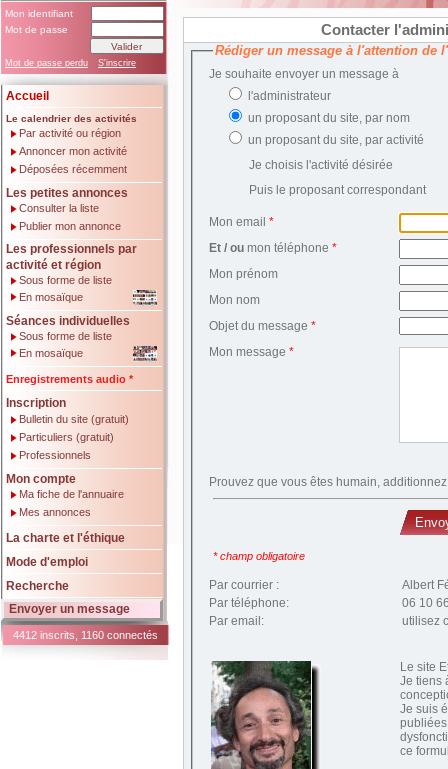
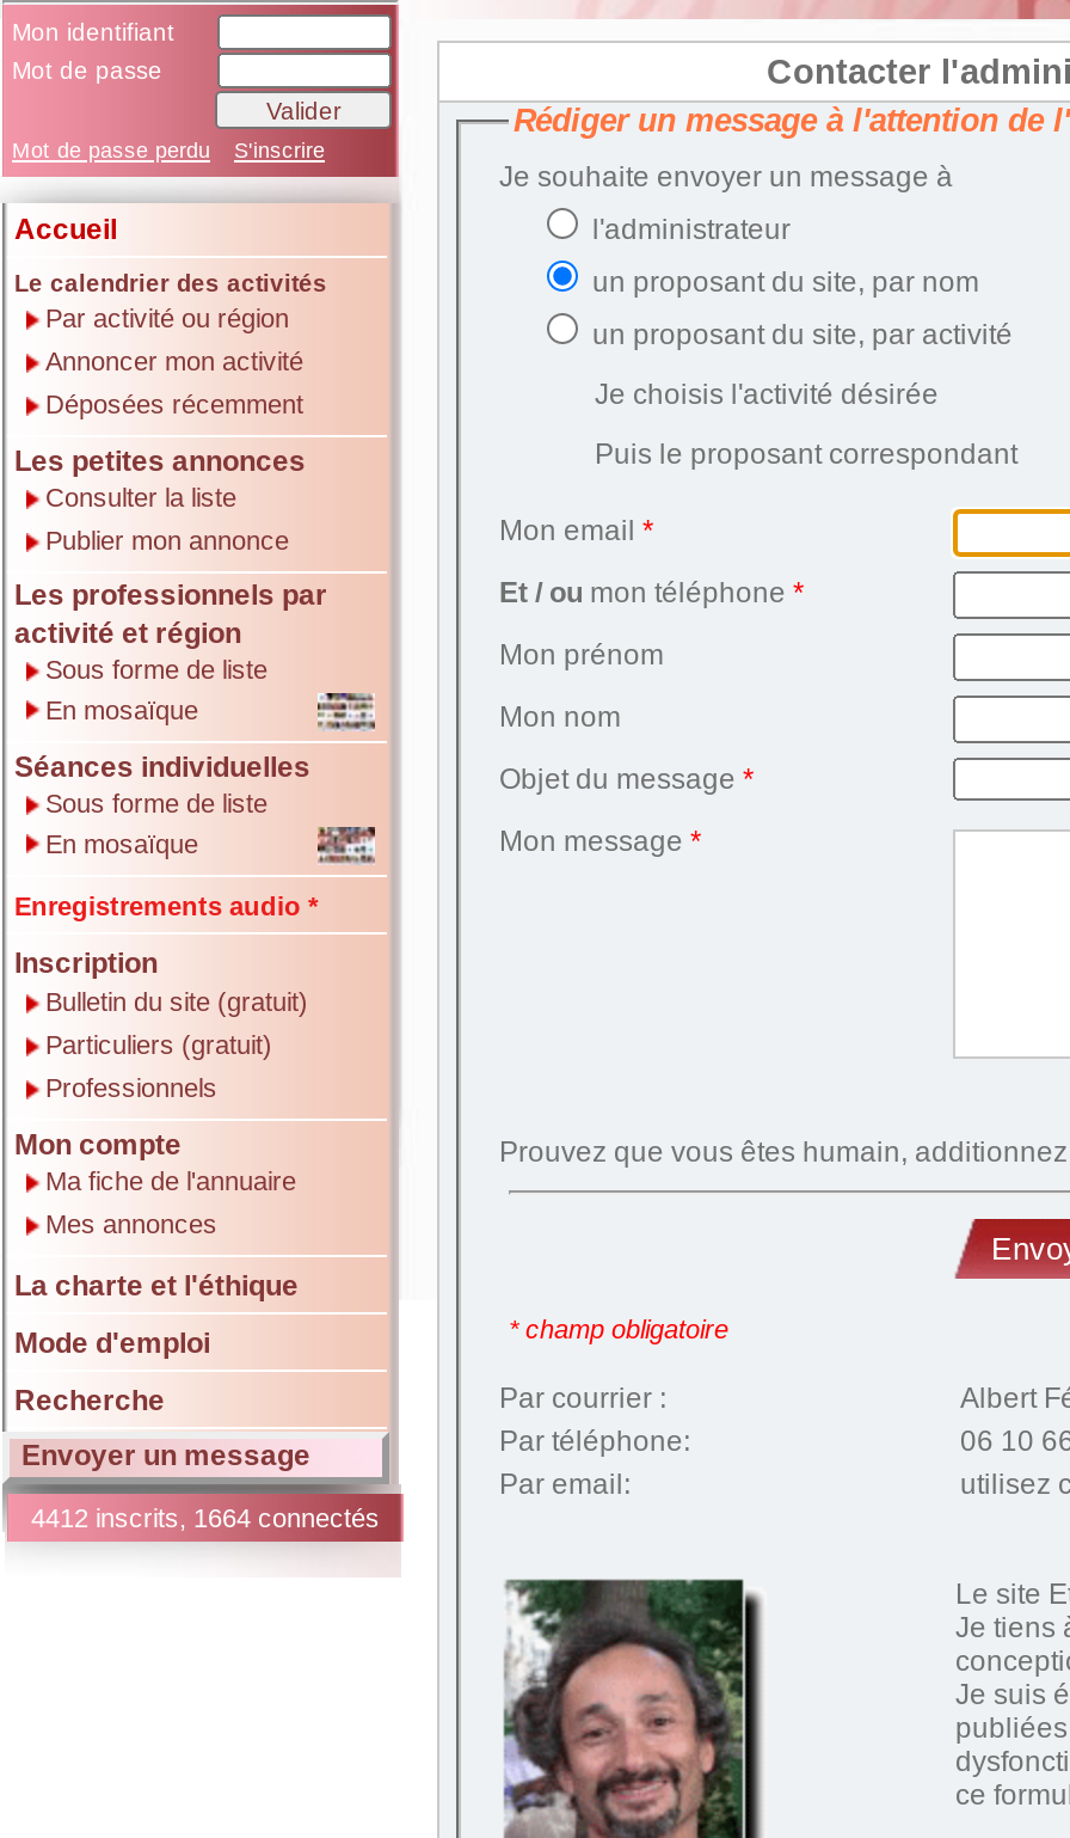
- 4412 inscrits, 1160 connectés
+ 4412 inscrits, 1664 connectés
